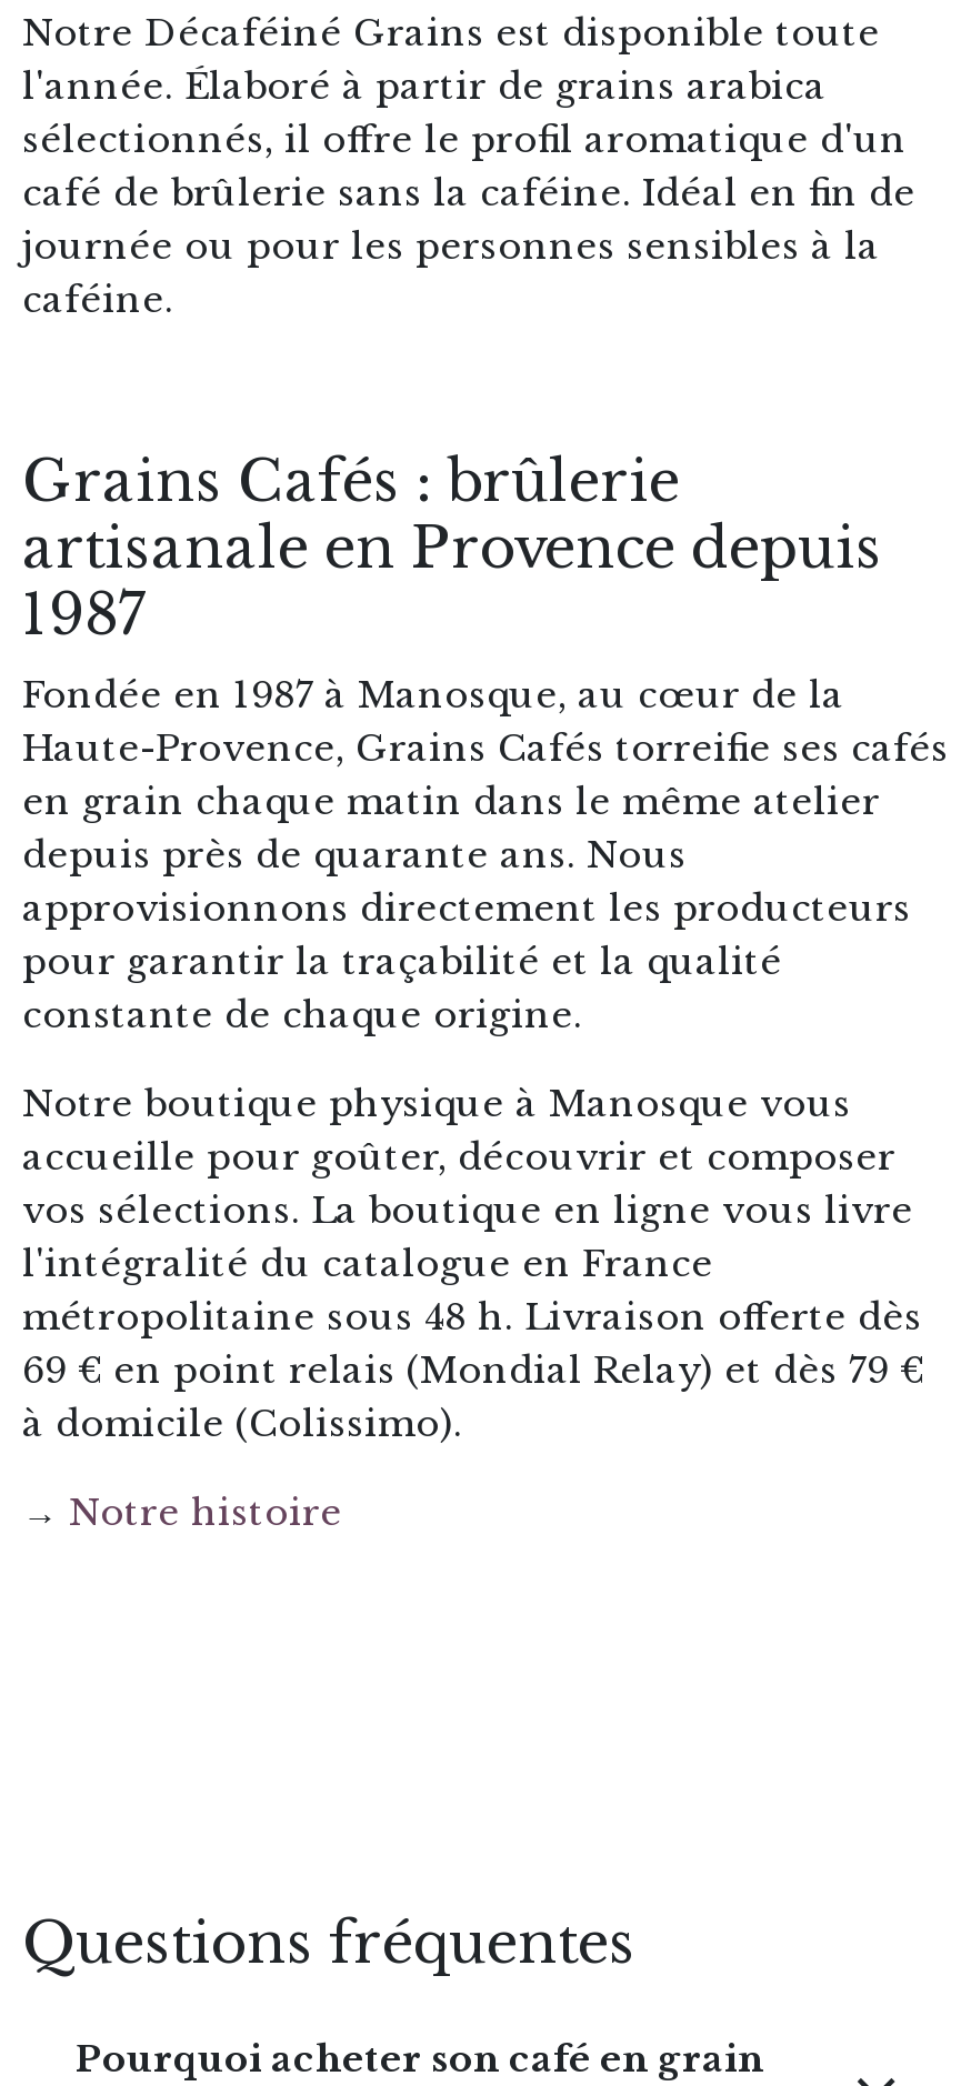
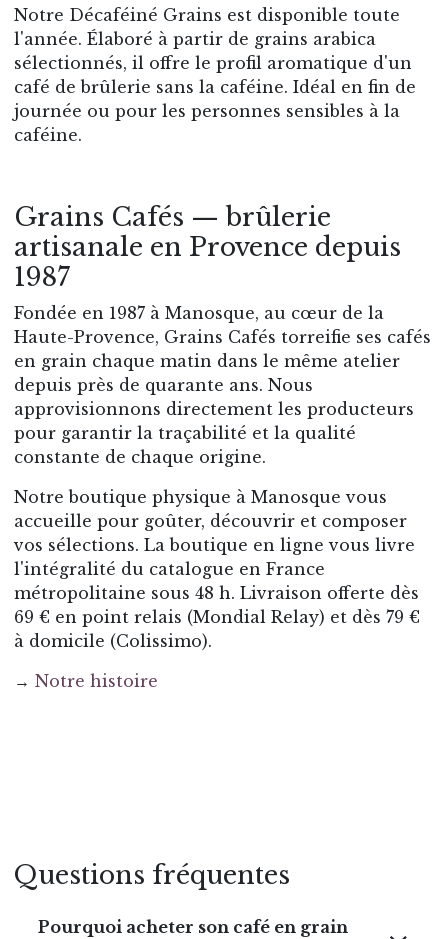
- Grains Cafés : brûlerie
+ Grains Cafés — brûlerie
